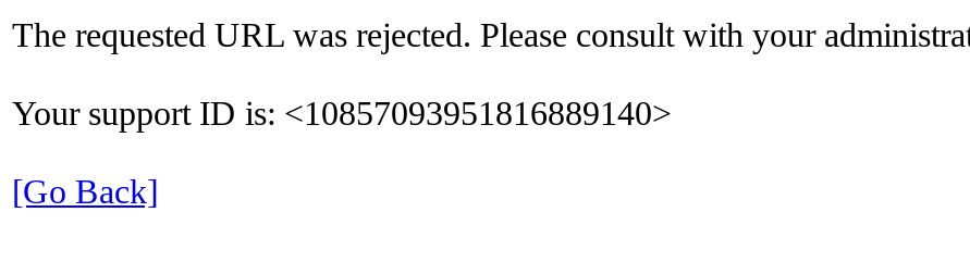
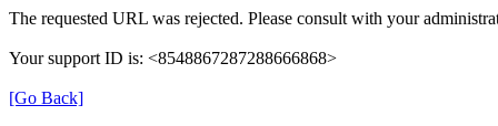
- Your support ID is: <10857093951816889140>
+ Your support ID is: <8548867287288666868>
